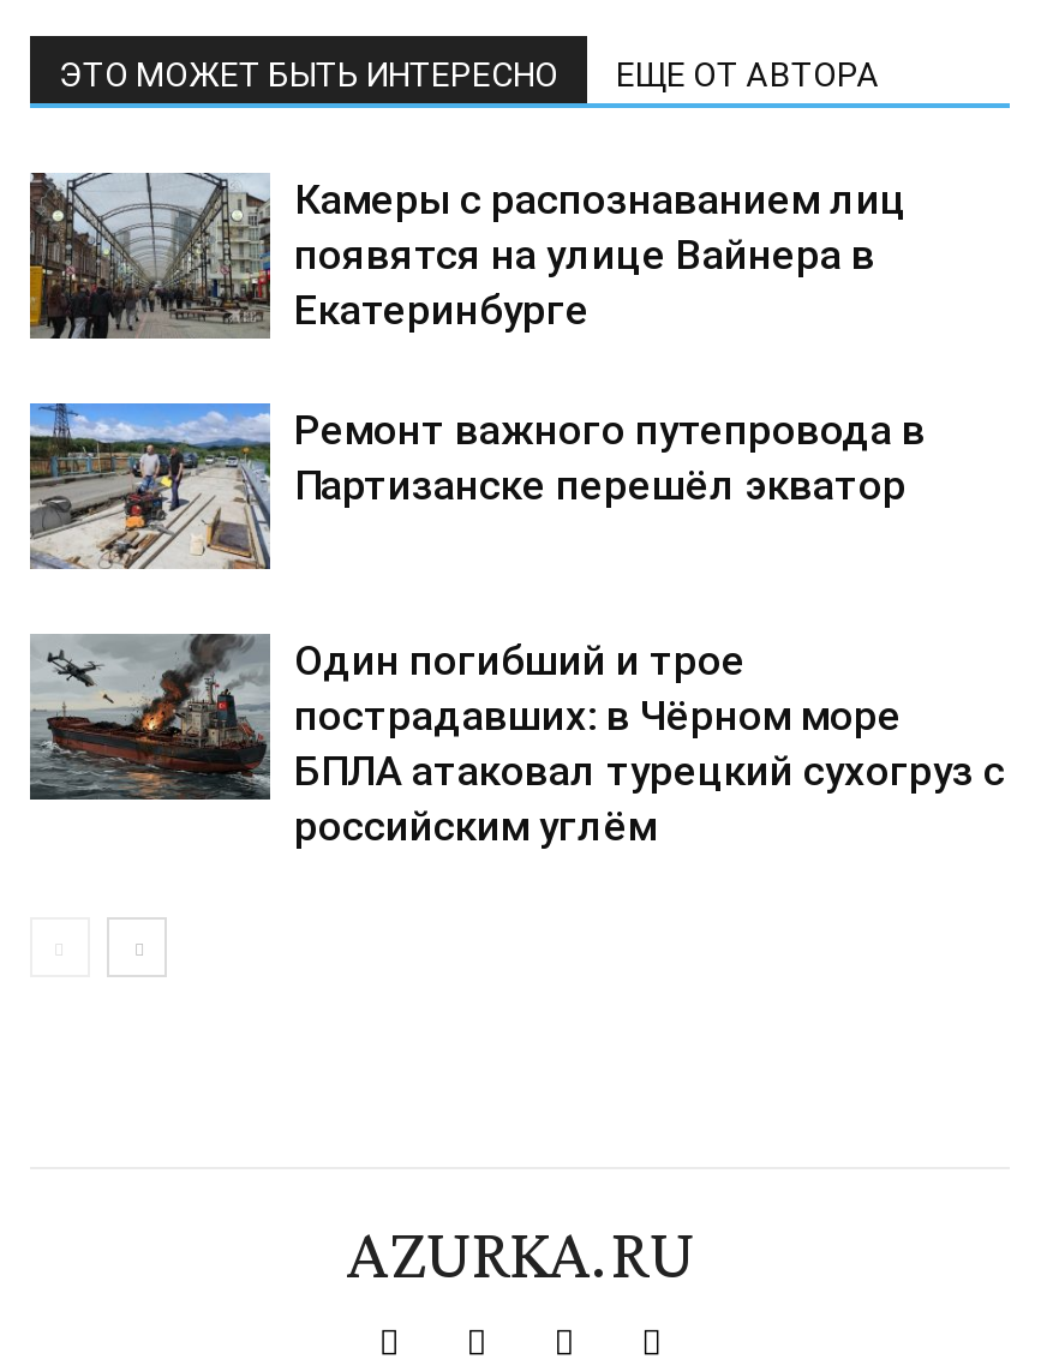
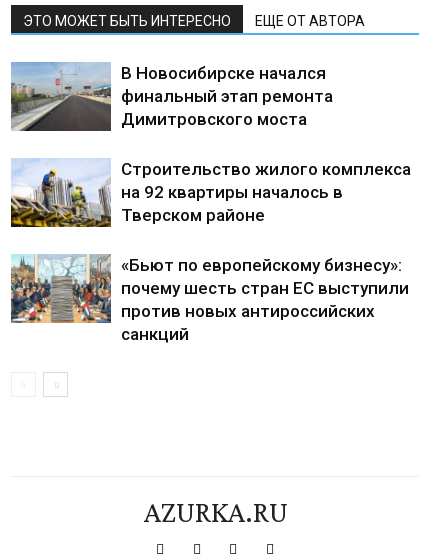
- [image]
- Камеры с распознаванием лиц
- появятся на улице Вайнера в
- Екатеринбурге
+ [image]
+ В Новосибирске начался
+ финальный этап ремонта
+ Димитровского моста

- [image]
- Ремонт важного путепровода в
- Партизанске перешёл экватор
+ [image]
+ Строительство жилого комплекса
+ на 92 квартиры началось в
+ Тверском районе

- [image]
- Один погибший и трое
- пострадавших: в Чёрном море
- БПЛА атаковал турецкий сухогруз с
- российским углём
+ [image]
+ «Бьют по европейскому бизнесу»:
+ почему шесть стран ЕС выступили
+ против новых антироссийских
+ санкций
